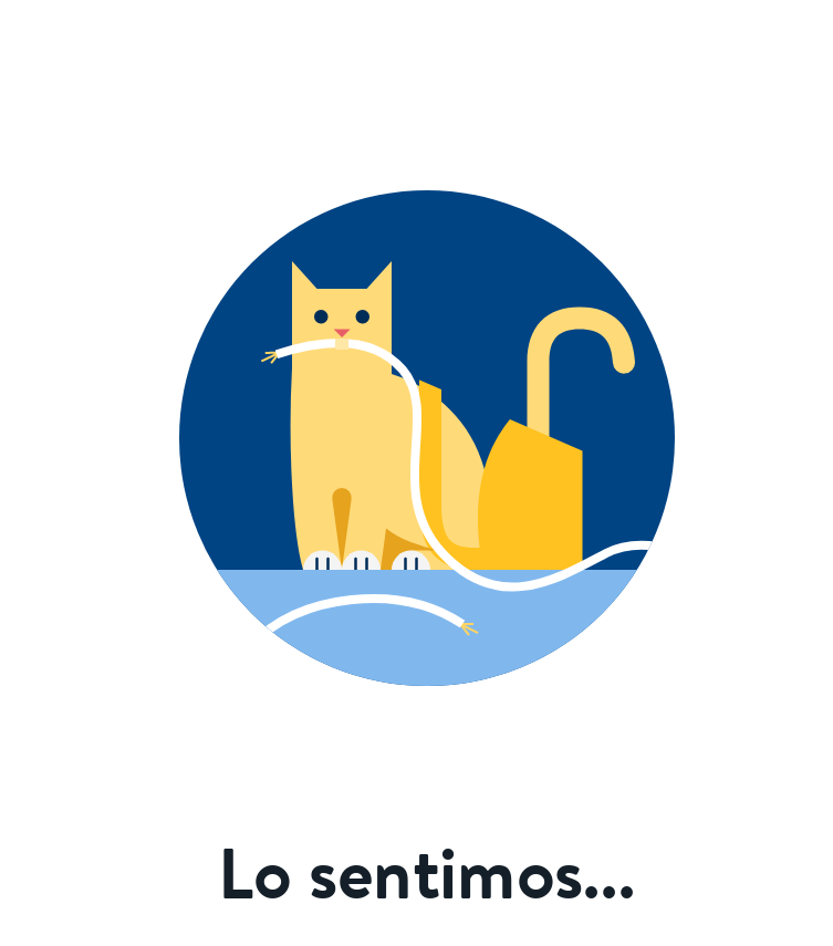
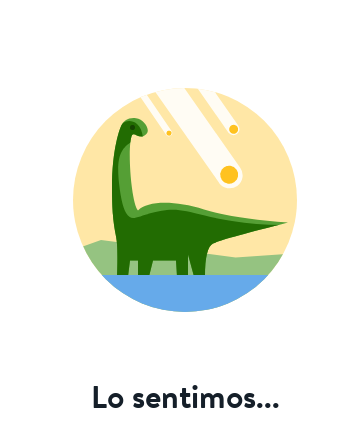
- [image]
+ [image]
